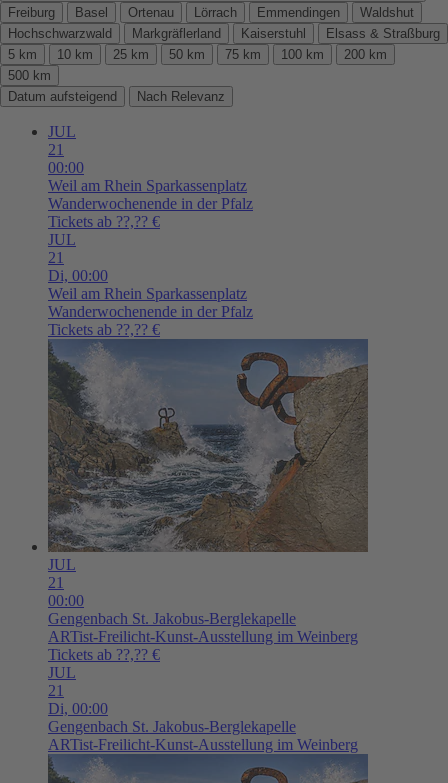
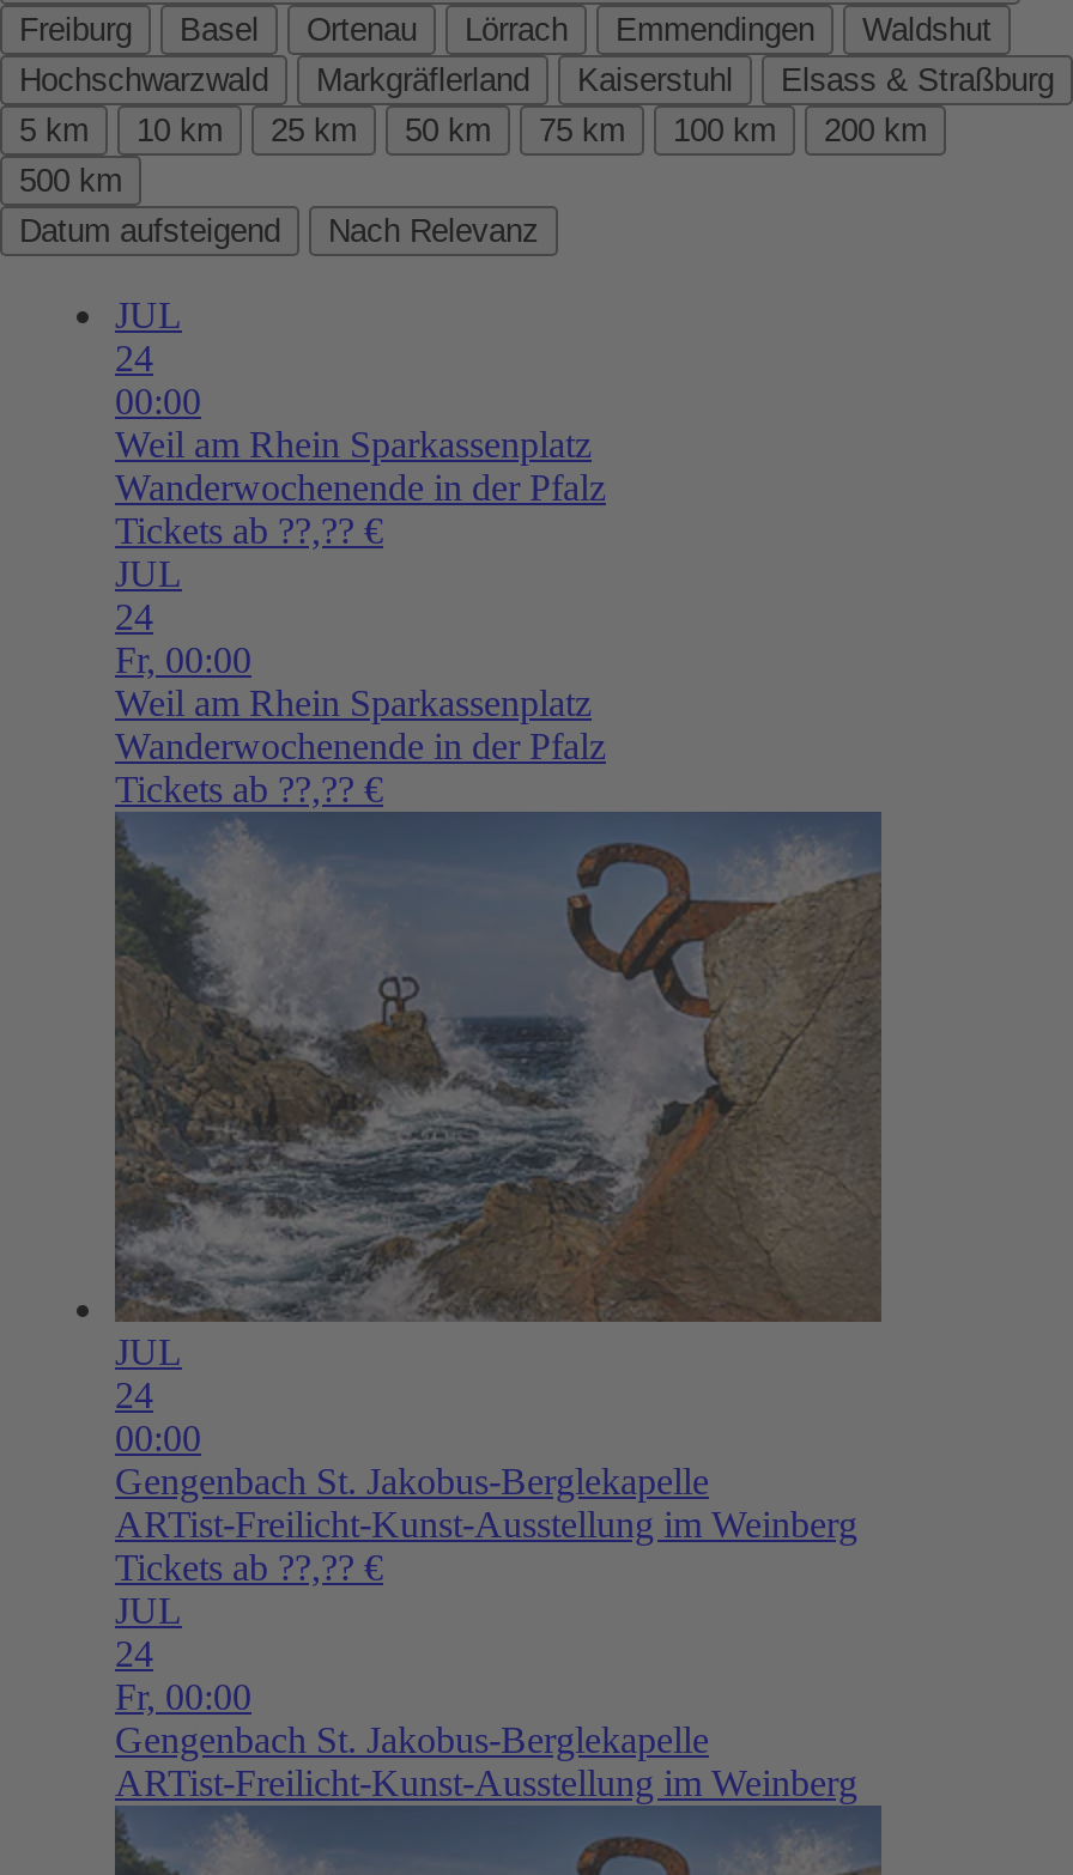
- 21
+ 24

- 21
- Di, 00:00
+ 24
+ Fr, 00:00

- 21
+ 24

- 21
- Di, 00:00
+ 24
+ Fr, 00:00
